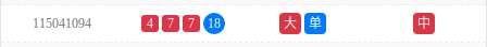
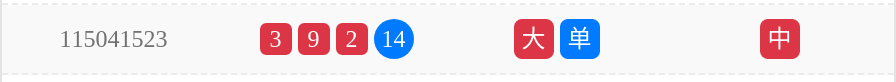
- 115041094
+ 115041523

- 4
+ 3

- 7
+ 9

- 7
+ 2

- 18
+ 14
